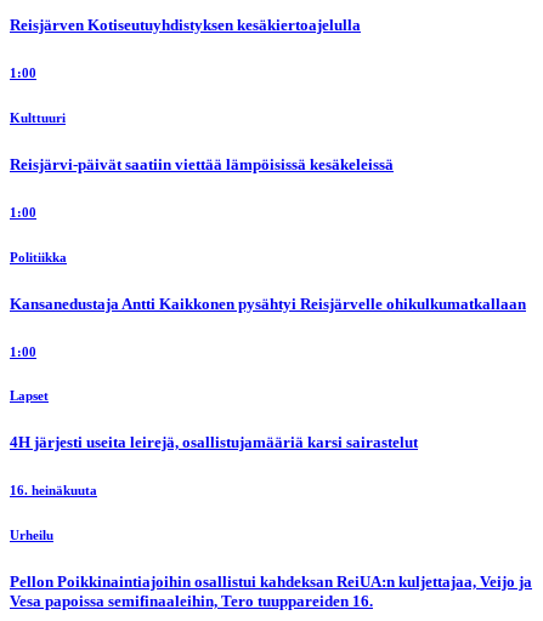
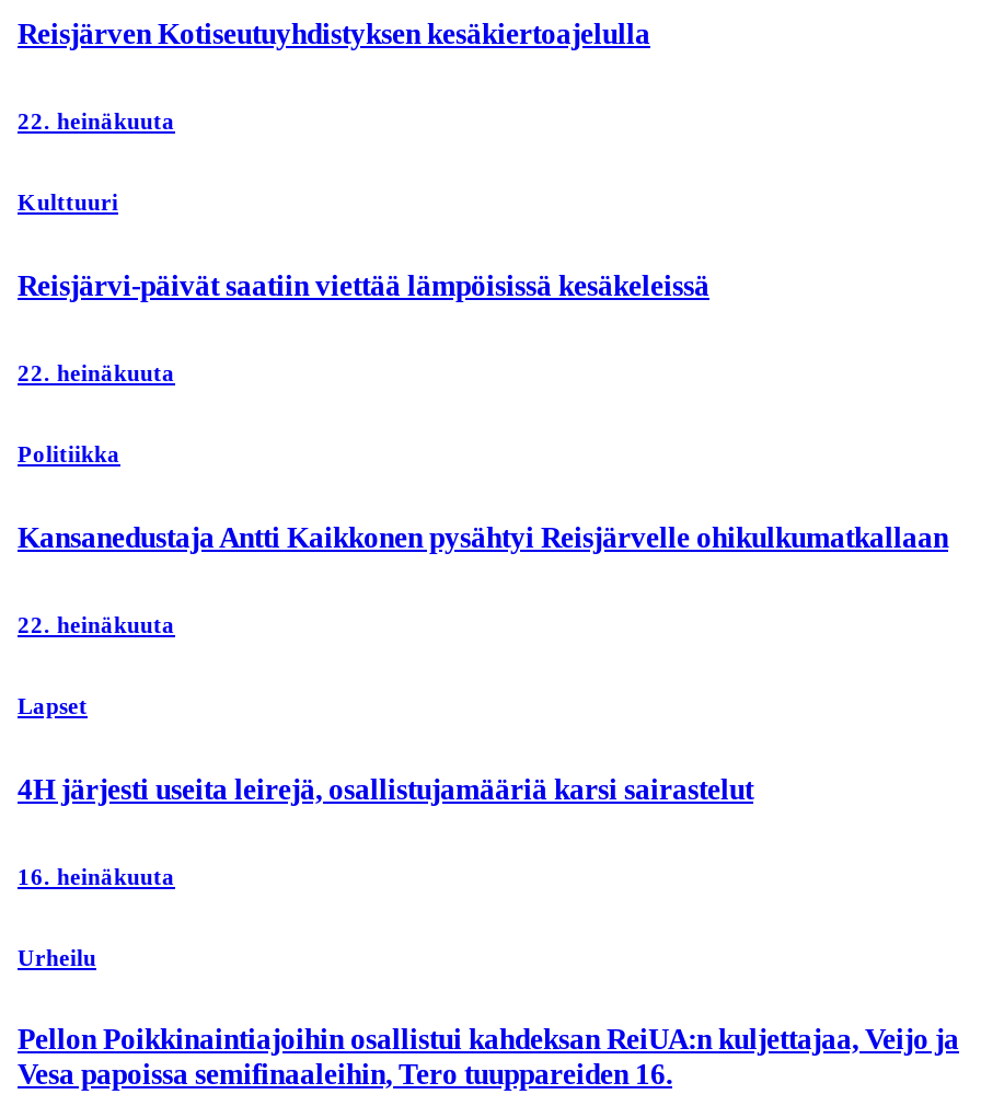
- 1:00
+ 22. heinäkuuta

- 1:00
+ 22. heinäkuuta

- 1:00
+ 22. heinäkuuta
